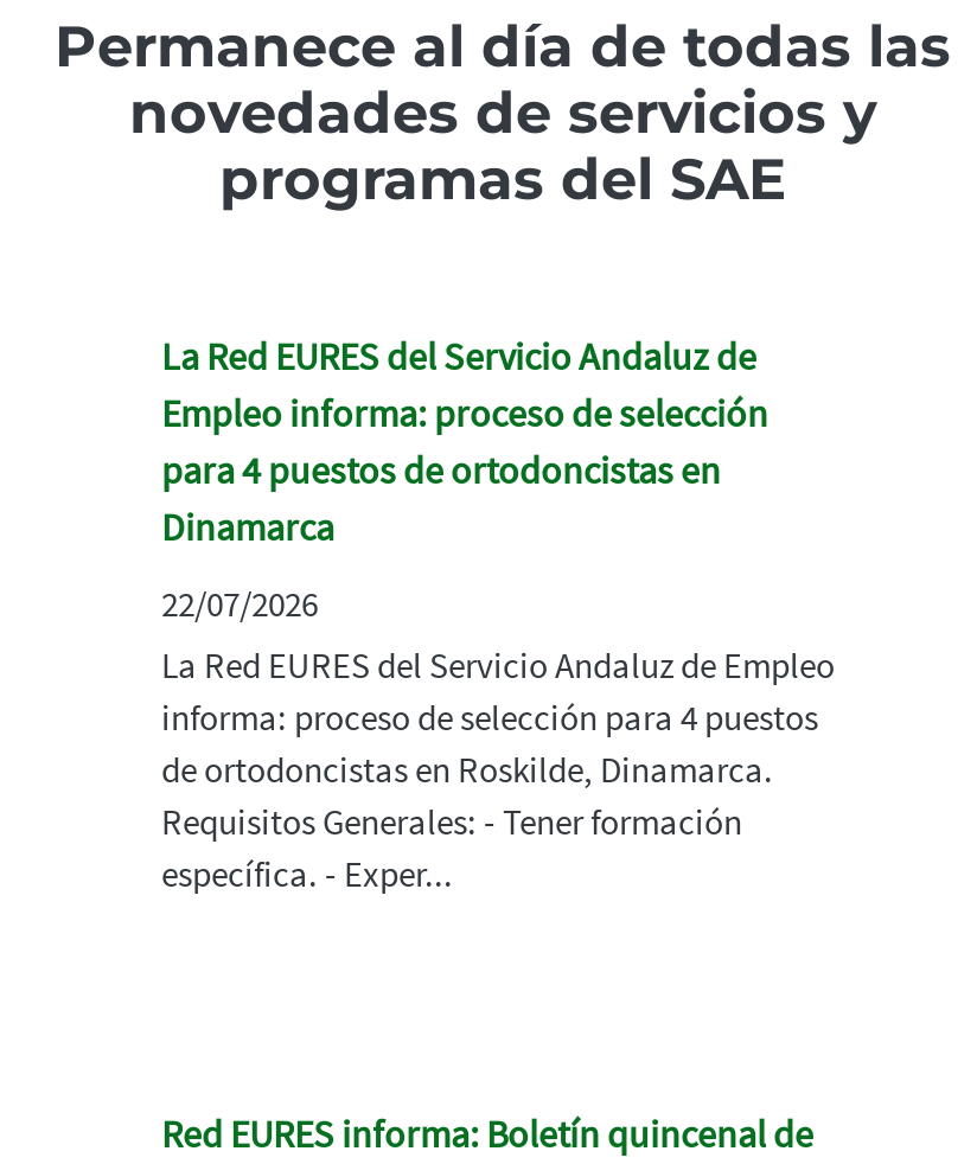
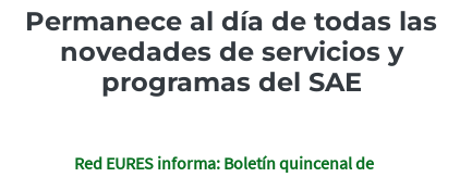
- La Red EURES del Servicio Andaluz de
- Empleo informa: proceso de selección
- para 4 puestos de ortodoncistas en
- Dinamarca
- 22/07/2026
- La Red EURES del Servicio Andaluz de Empleo
- informa: proceso de selección para 4 puestos
- de ortodoncistas en Roskilde, Dinamarca.
- Requisitos Generales: - Tener formación
- específica. - Exper...
